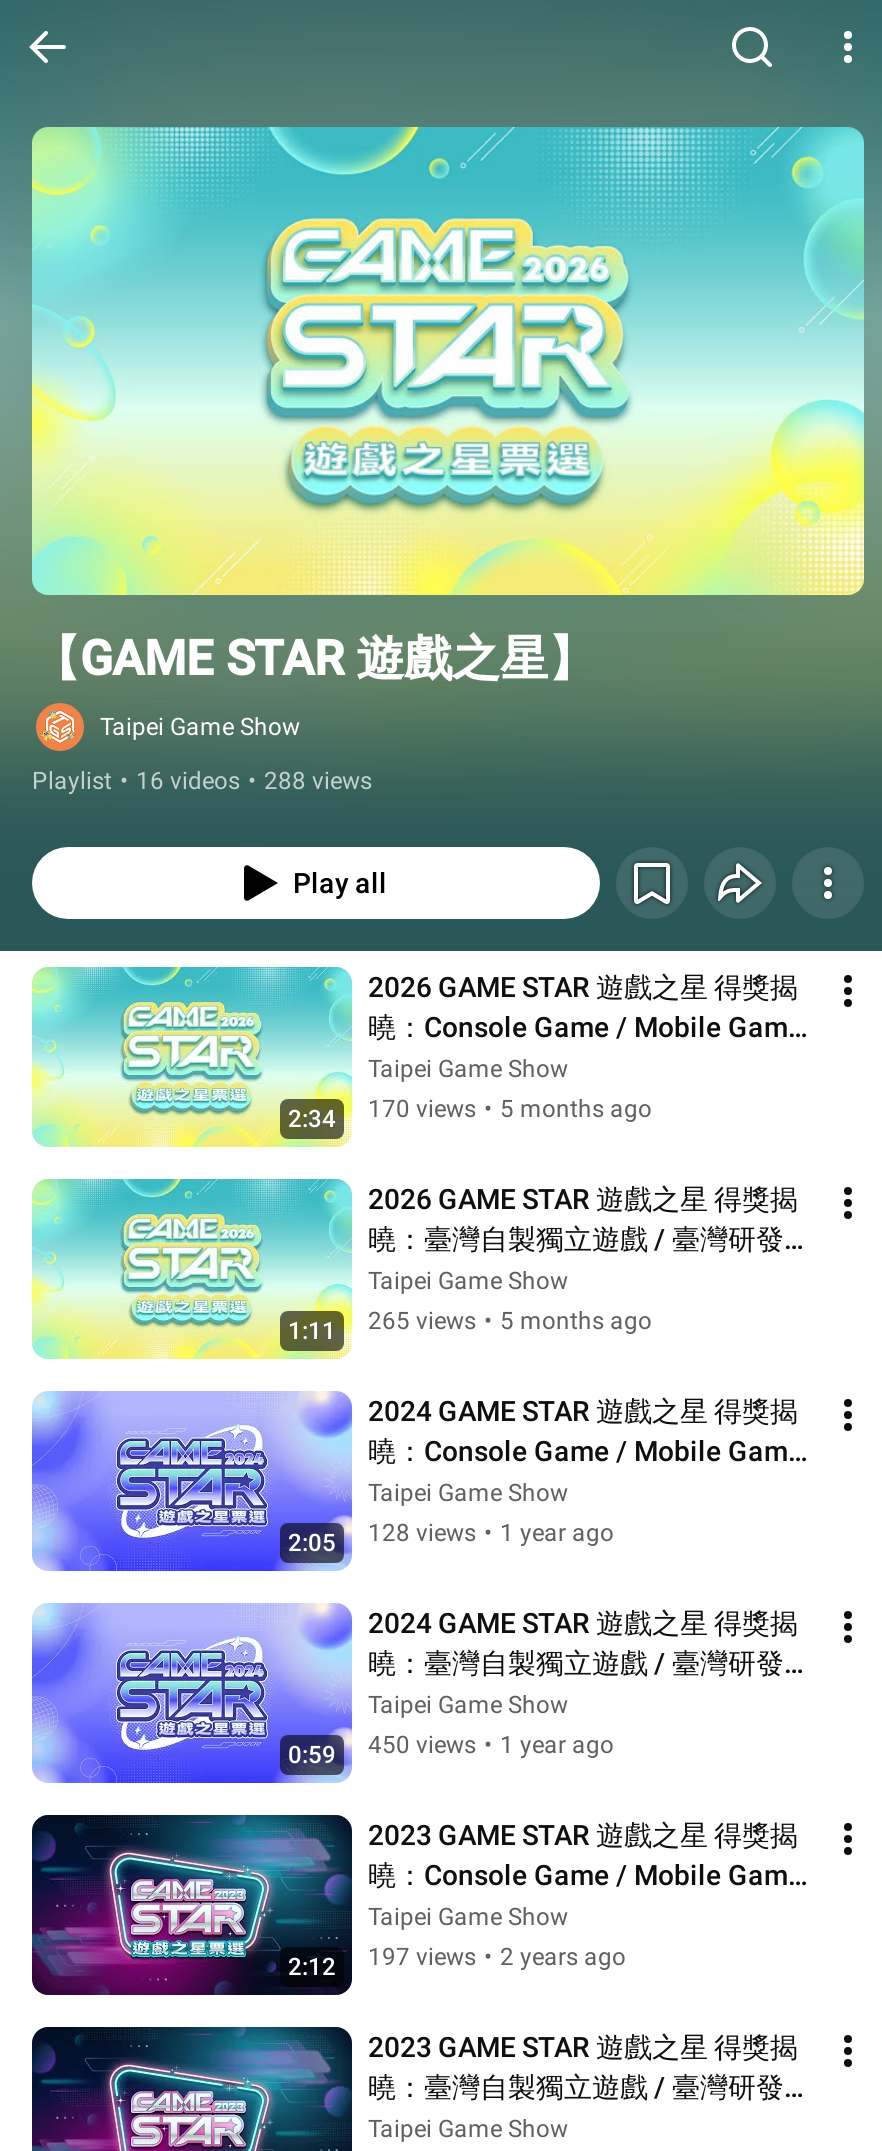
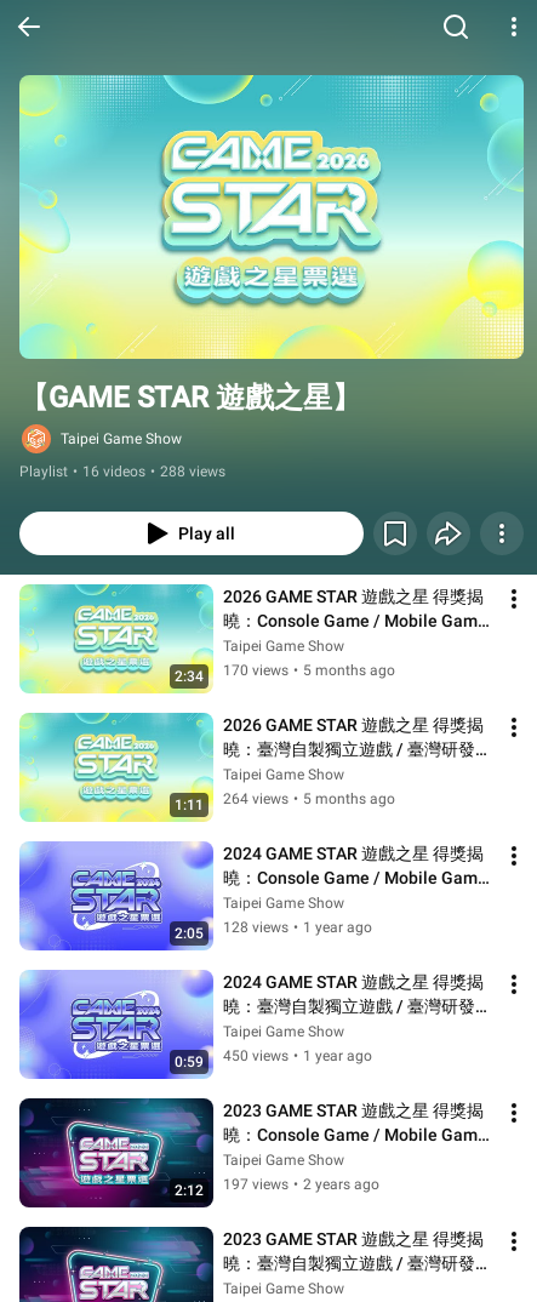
- 265 views • 5 months ago
+ 264 views • 5 months ago
